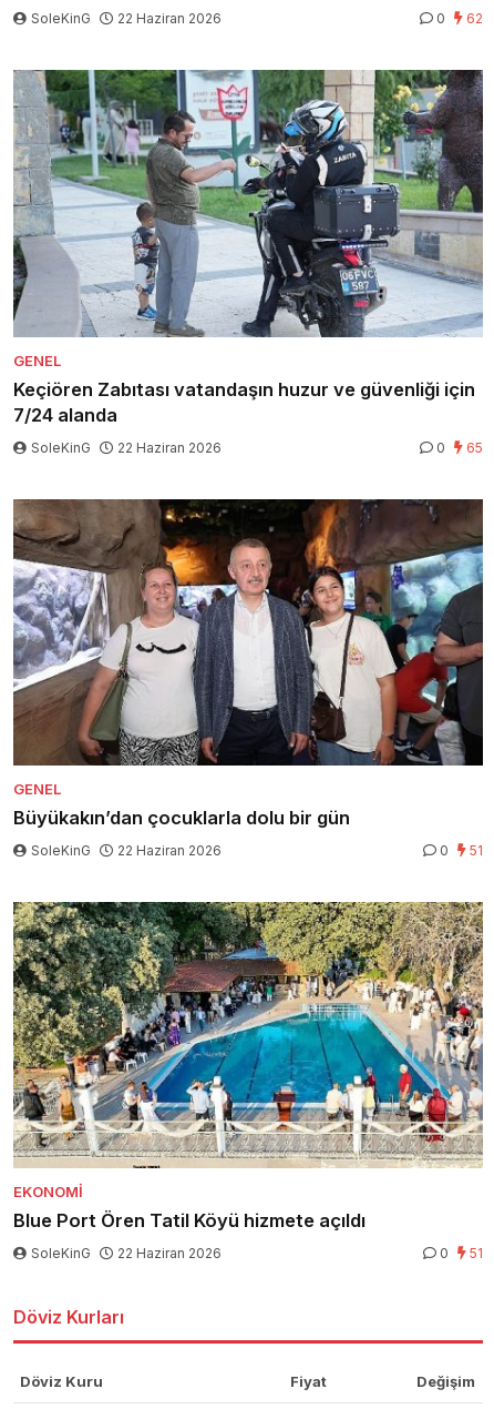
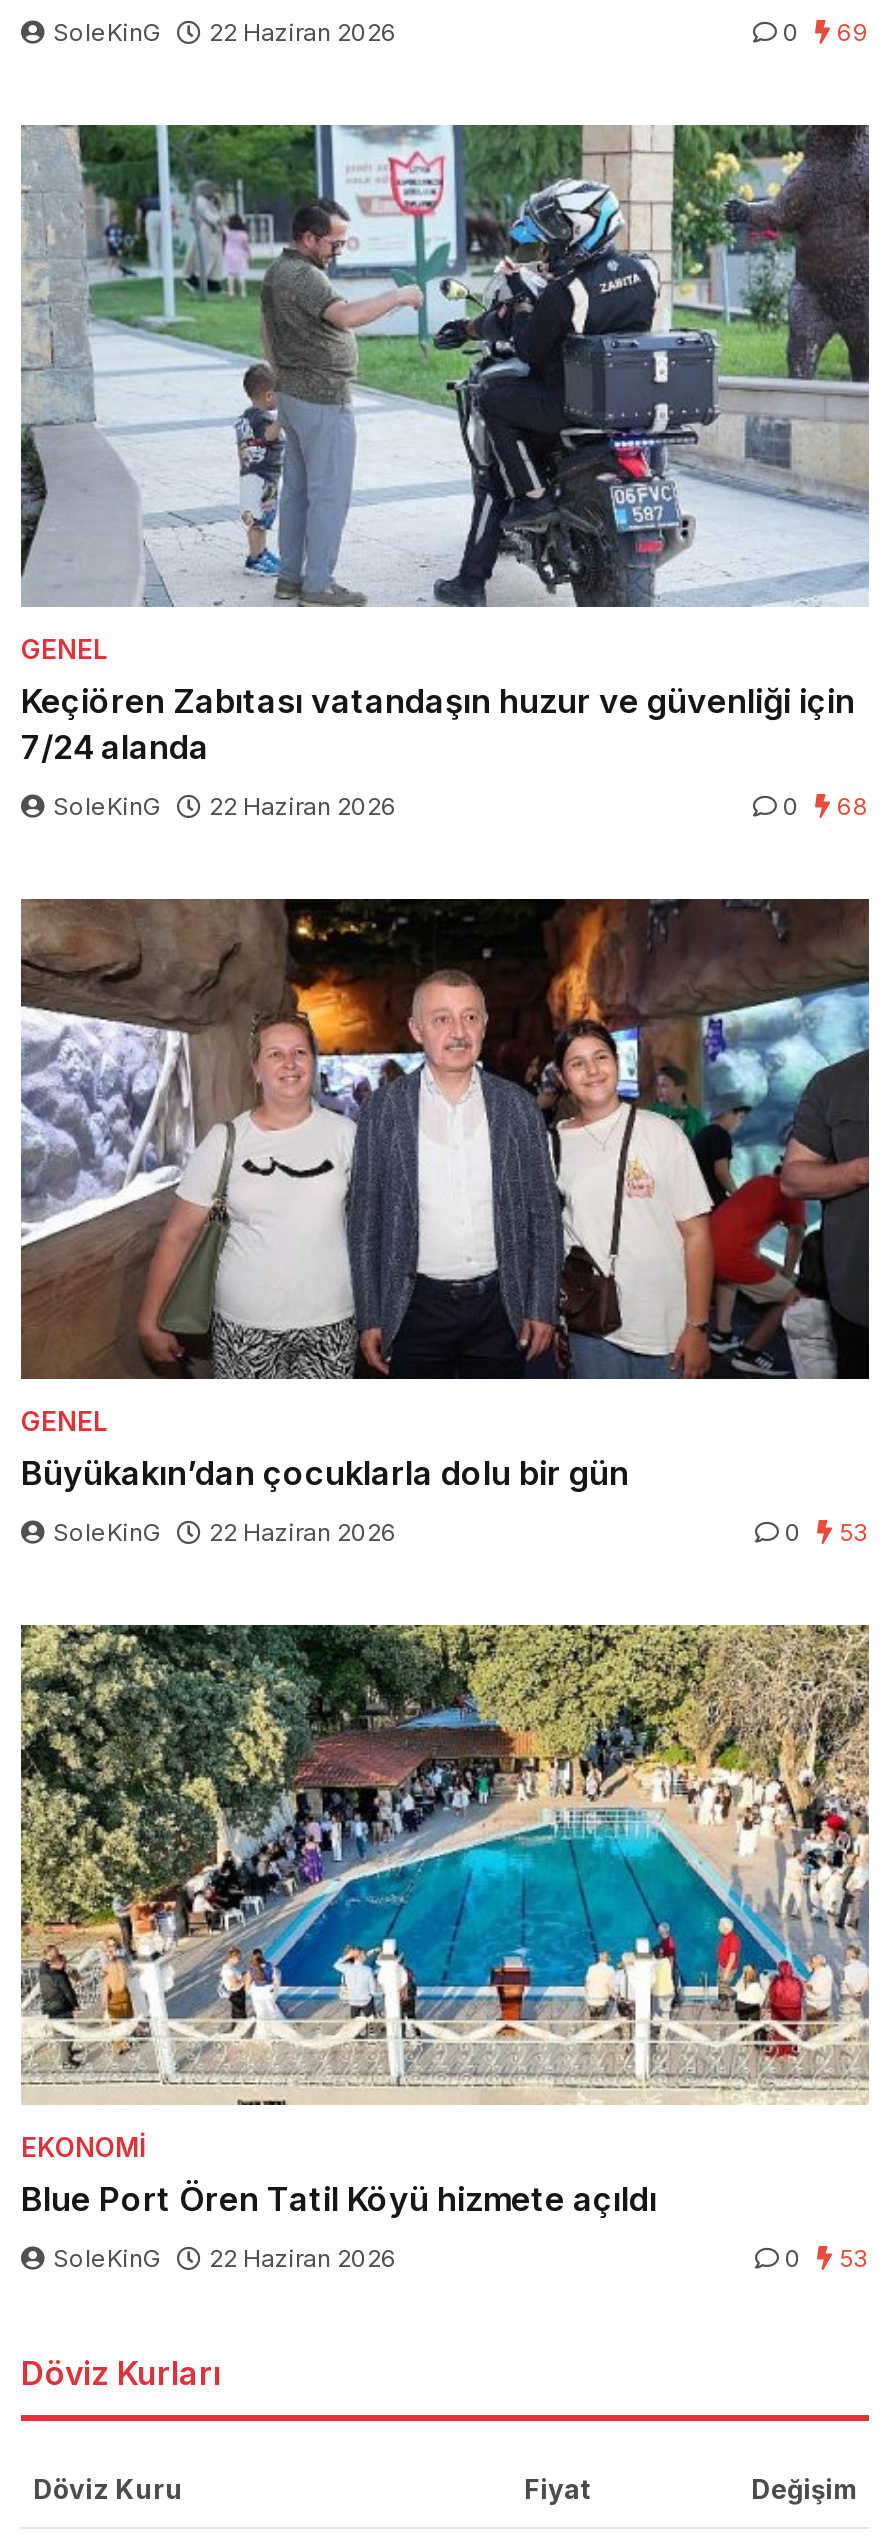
- 0 62
+ 0 69

- 0 65
+ 0 68

- 0 51
+ 0 53

- 0 51
+ 0 53
